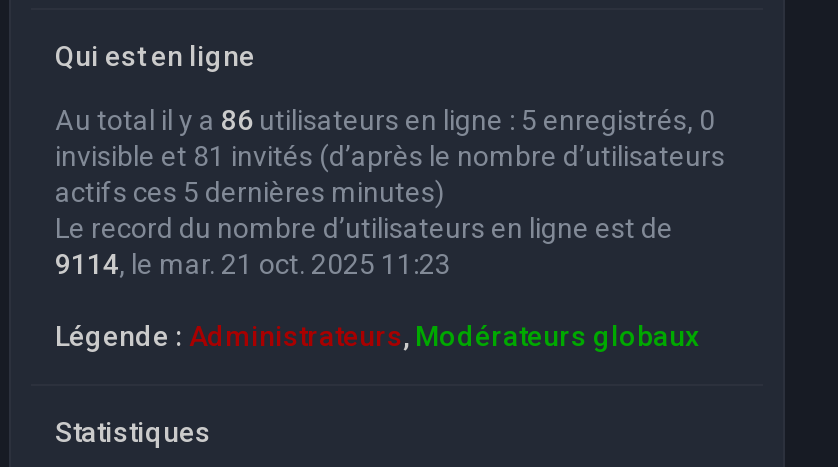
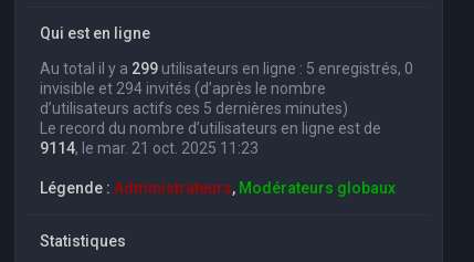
- Au total il y a 86 utilisateurs en ligne : 5 enregistrés, 0
- invisible et 81 invités (d’après le nombre d’utilisateurs
- actifs ces 5 dernières minutes)
+ Au total il y a 299 utilisateurs en ligne : 5 enregistrés, 0
+ invisible et 294 invités (d’après le nombre
+ d’utilisateurs actifs ces 5 dernières minutes)
